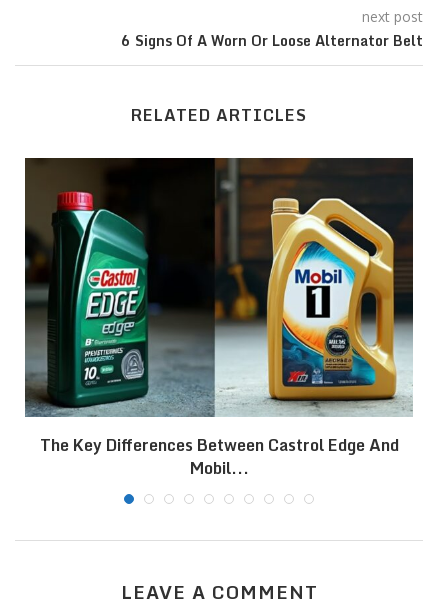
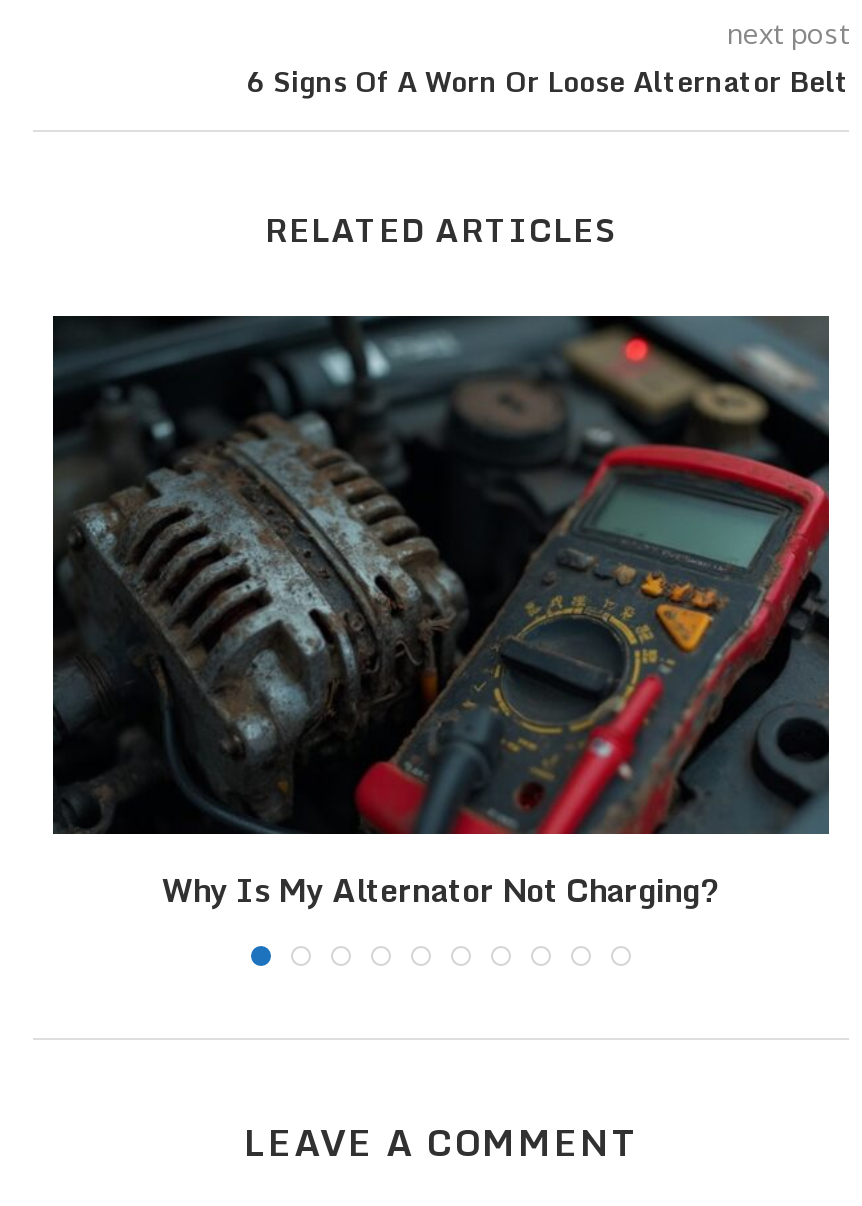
- [image]
- The Key Differences Between Castrol Edge And
- Mobil...
+ [image]
+ Why Is My Alternator Not Charging?
